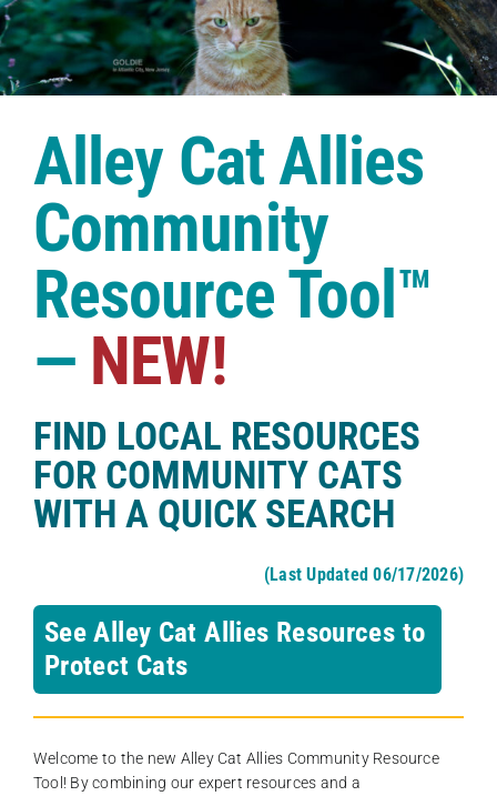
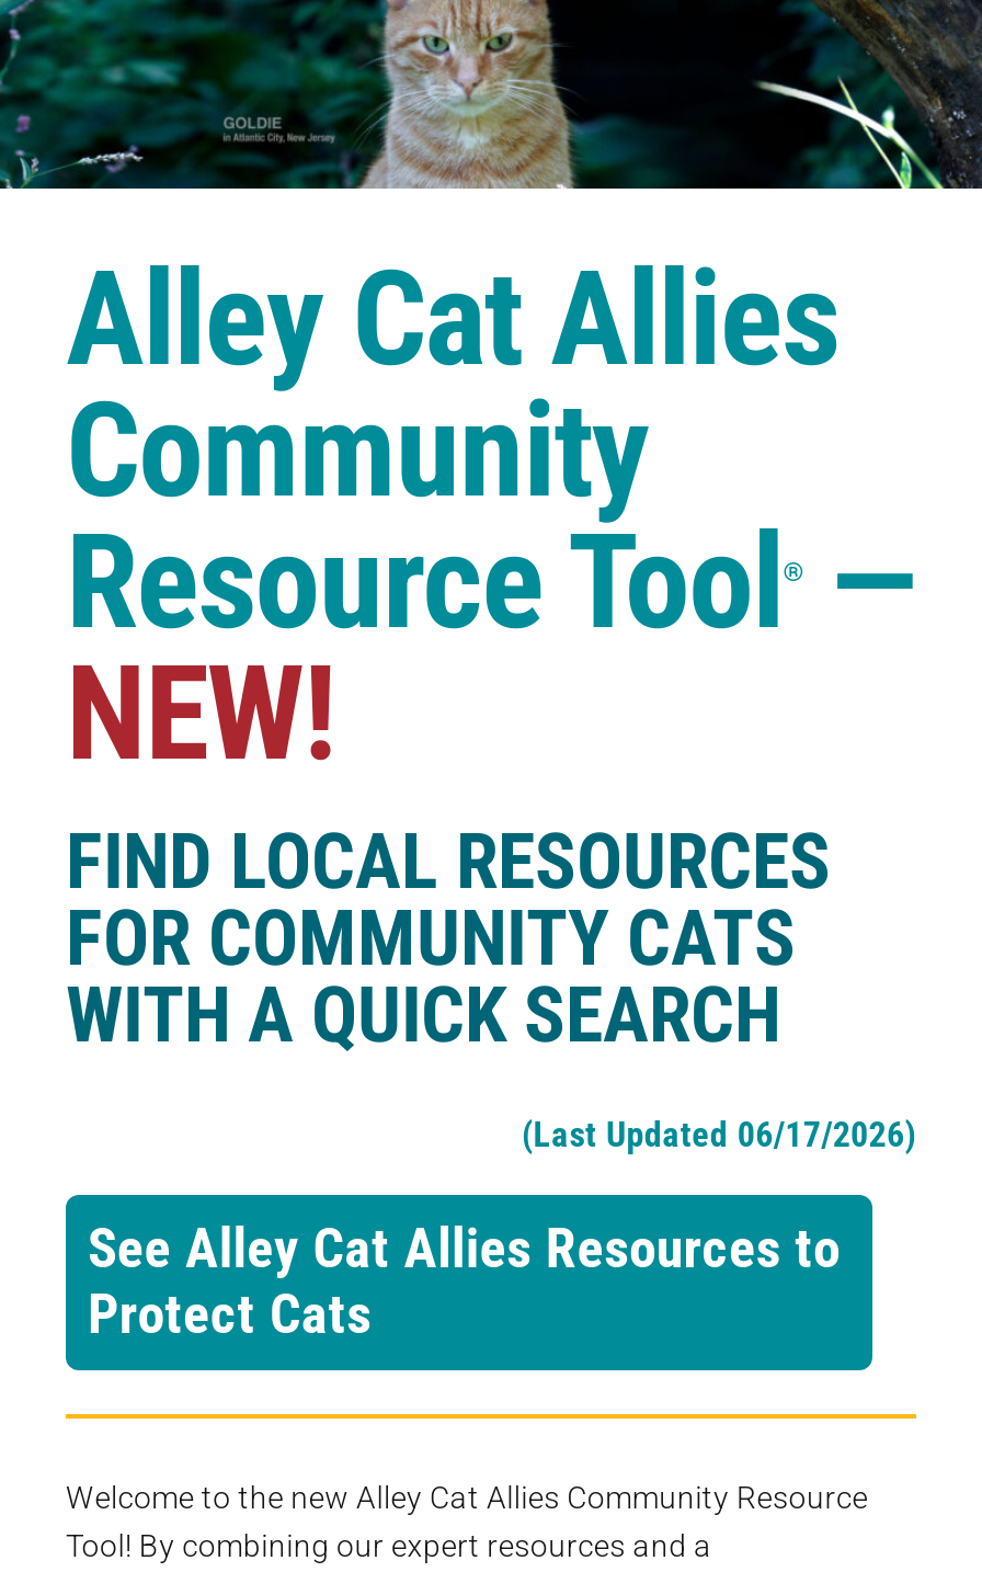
- Resource Tool™
- — NEW!
+ Resource Tool ® —
+ NEW!
